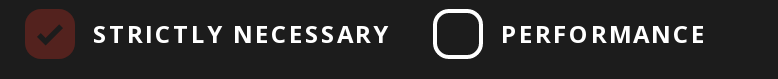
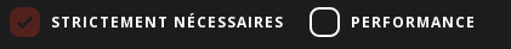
- STRICTLY NECESSARY
+ STRICTEMENT NÉCESSAIRES
